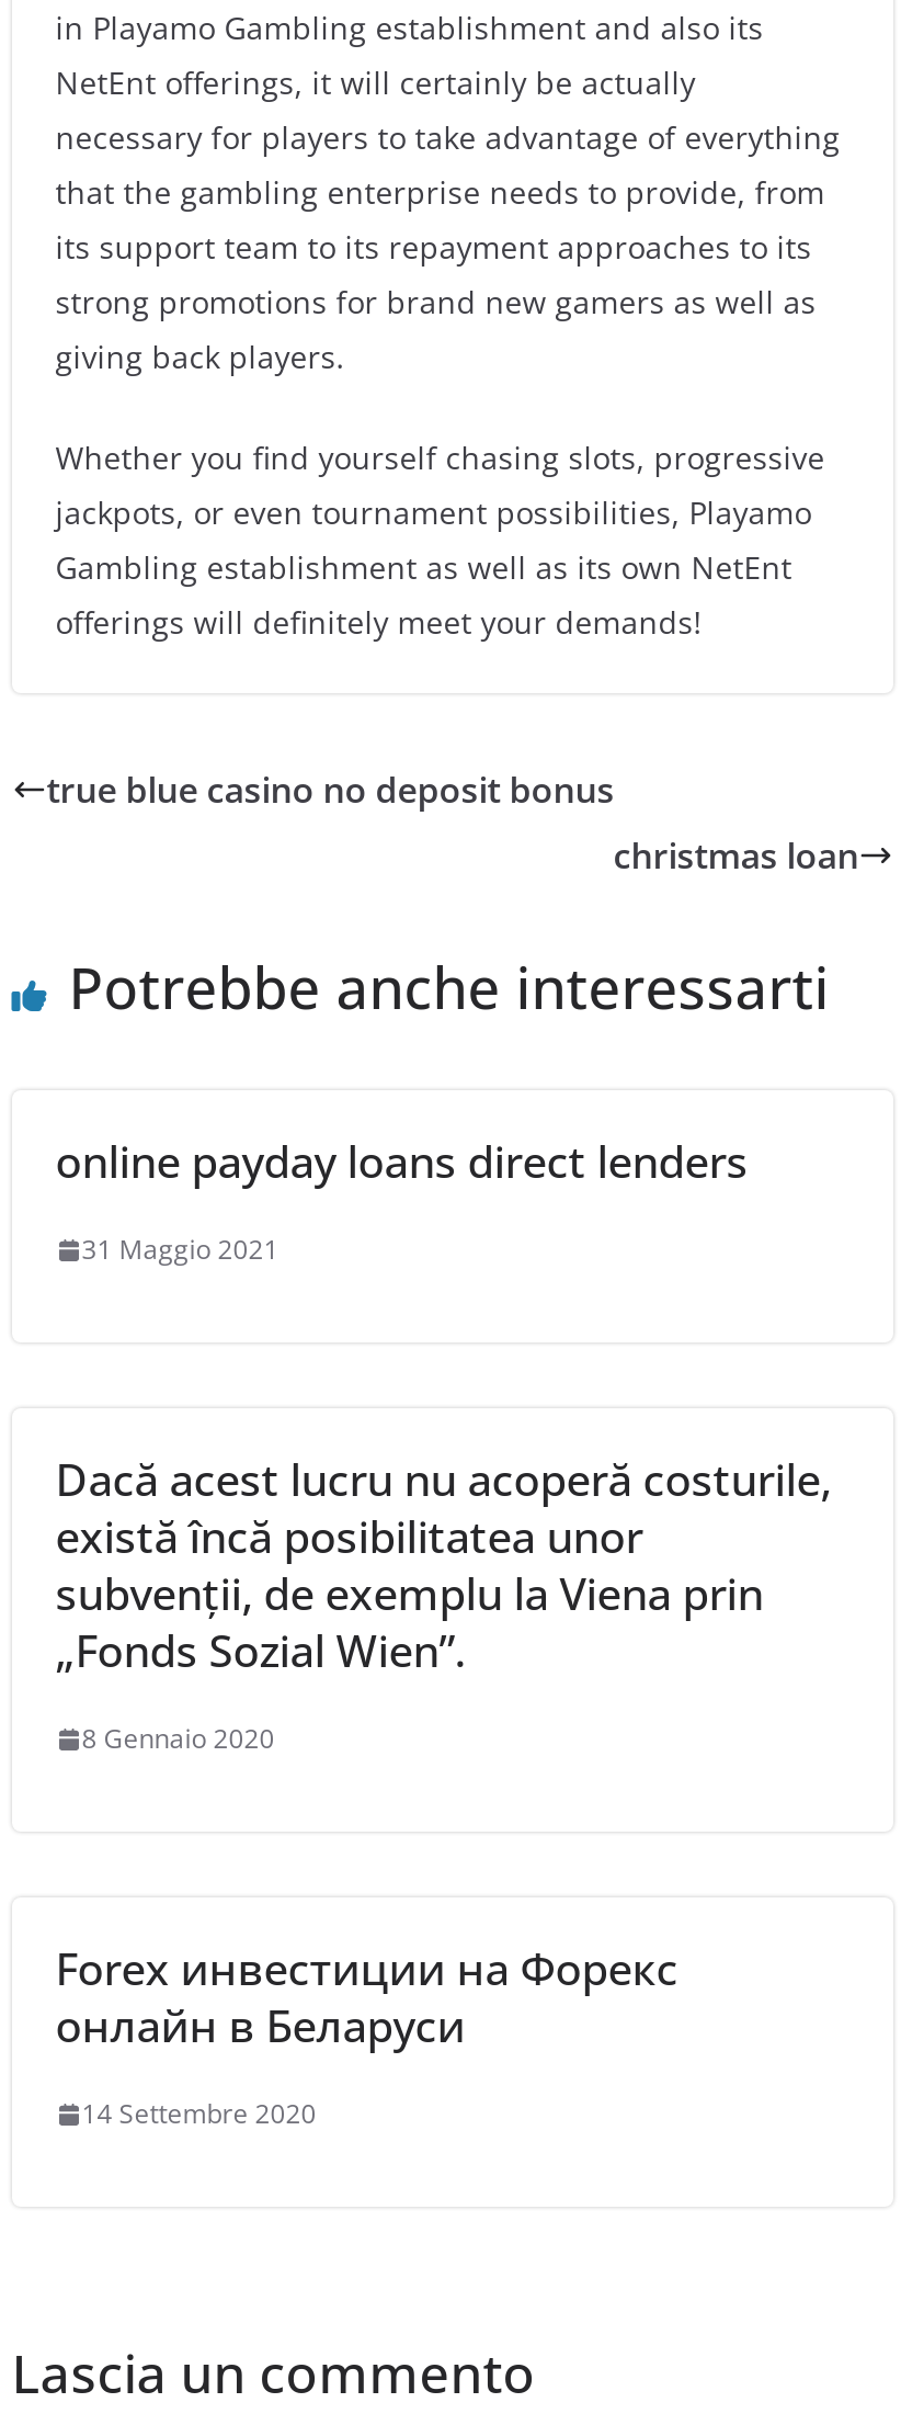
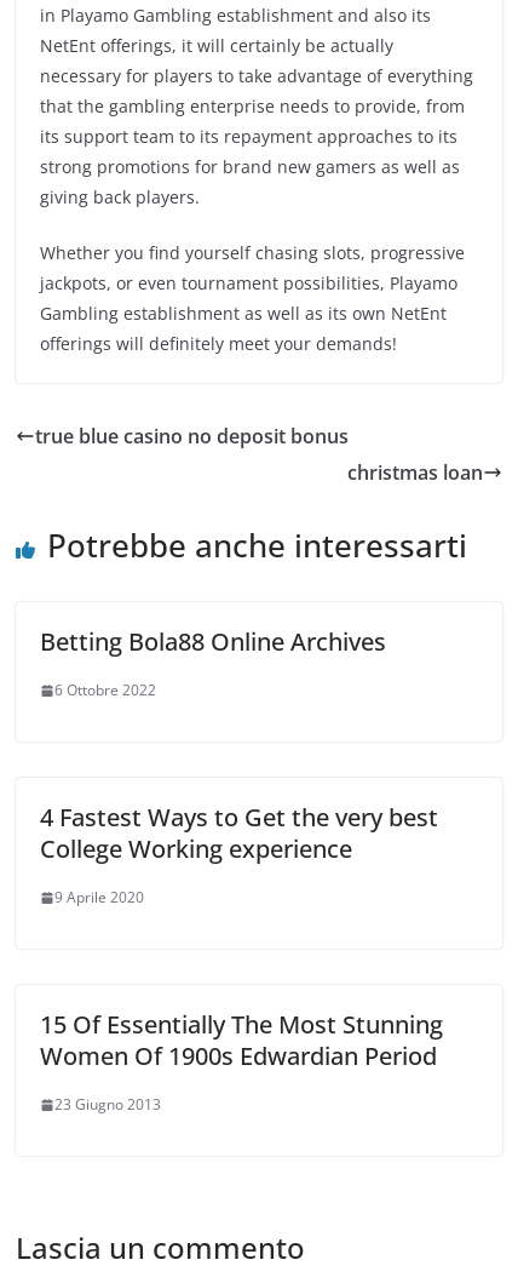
- online payday loans direct lenders
+ Betting Bola88 Online Archives

- 31 Maggio 2021
+ 6 Ottobre 2022

- Dacă acest lucru nu acoperă costurile,
- există încă posibilitatea unor
- subvenții, de exemplu la Viena prin
- „Fonds Sozial Wien”.
+ 4 Fastest Ways to Get the very best
+ College Working experience

- 8 Gennaio 2020
+ 9 Aprile 2020

- Forex инвестиции на Форекс
- онлайн в Беларуси
+ 15 Of Essentially The Most Stunning
+ Women Of 1900s Edwardian Period

- 14 Settembre 2020
+ 23 Giugno 2013
